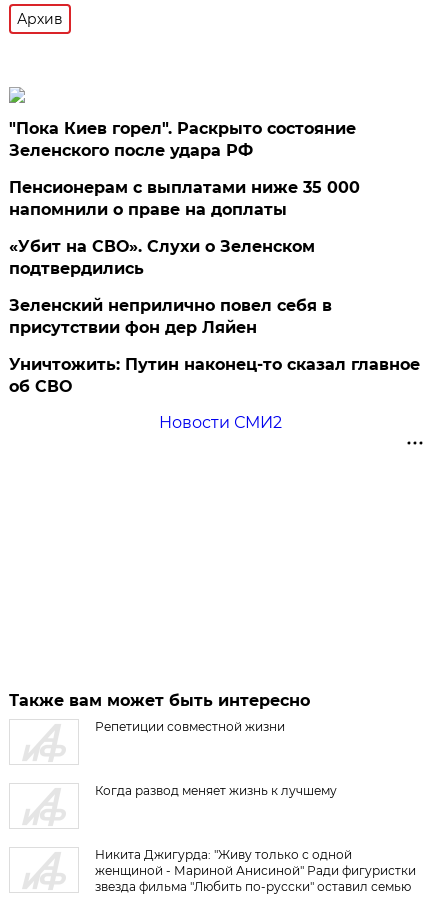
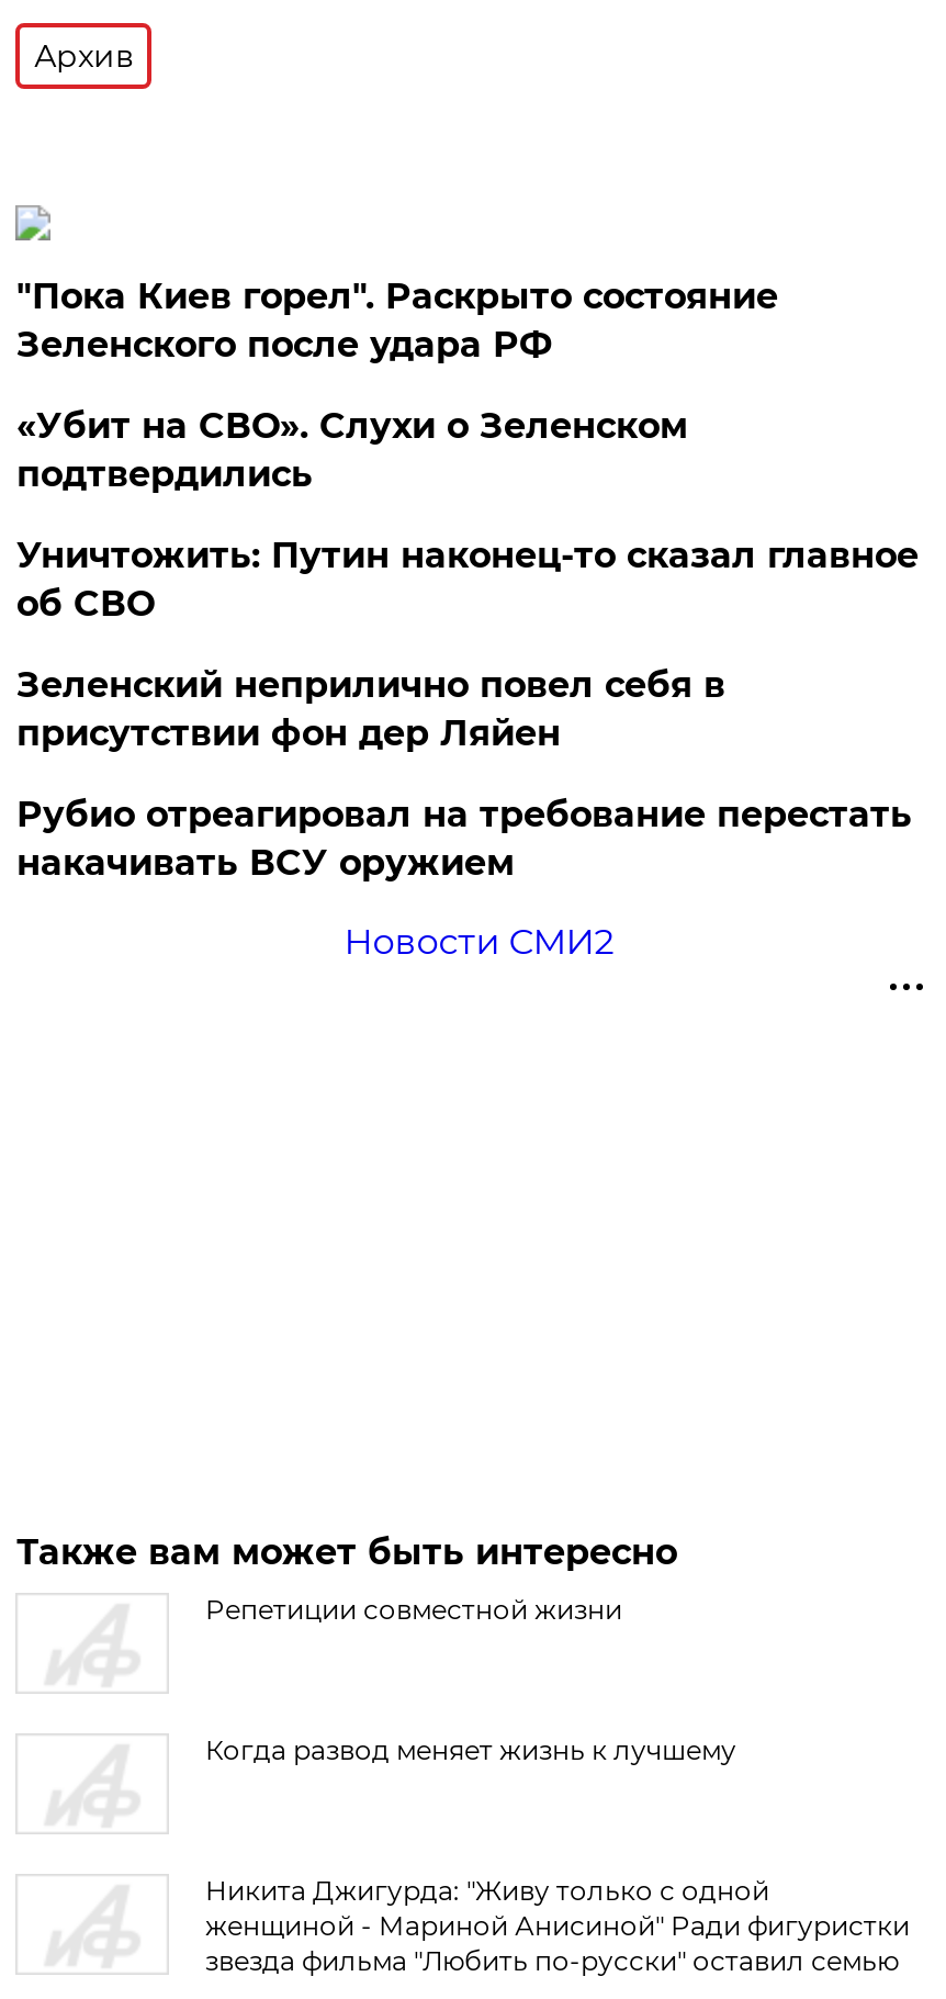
- Пенсионерам с выплатами ниже 35 000
- напомнили о праве на доплаты

moved up: «Убит на СВО». Слухи о Зеленском | подтвердились

+ Рубио отреагировал на требование перестать
+ накачивать ВСУ оружием

moved up: Уничтожить: Путин наконец-то сказал главное | об СВО
